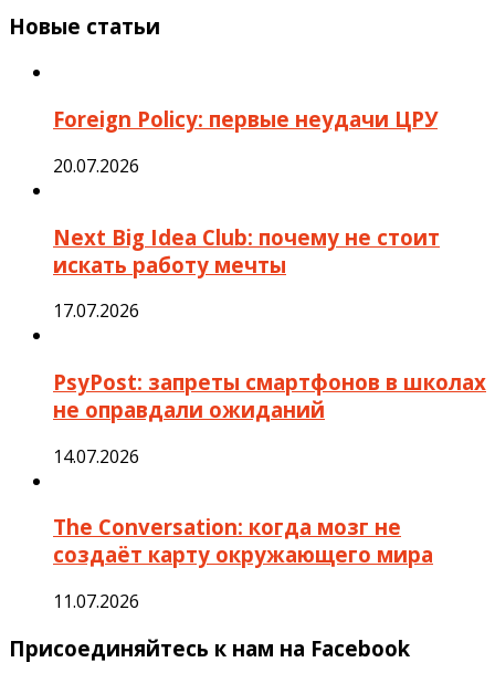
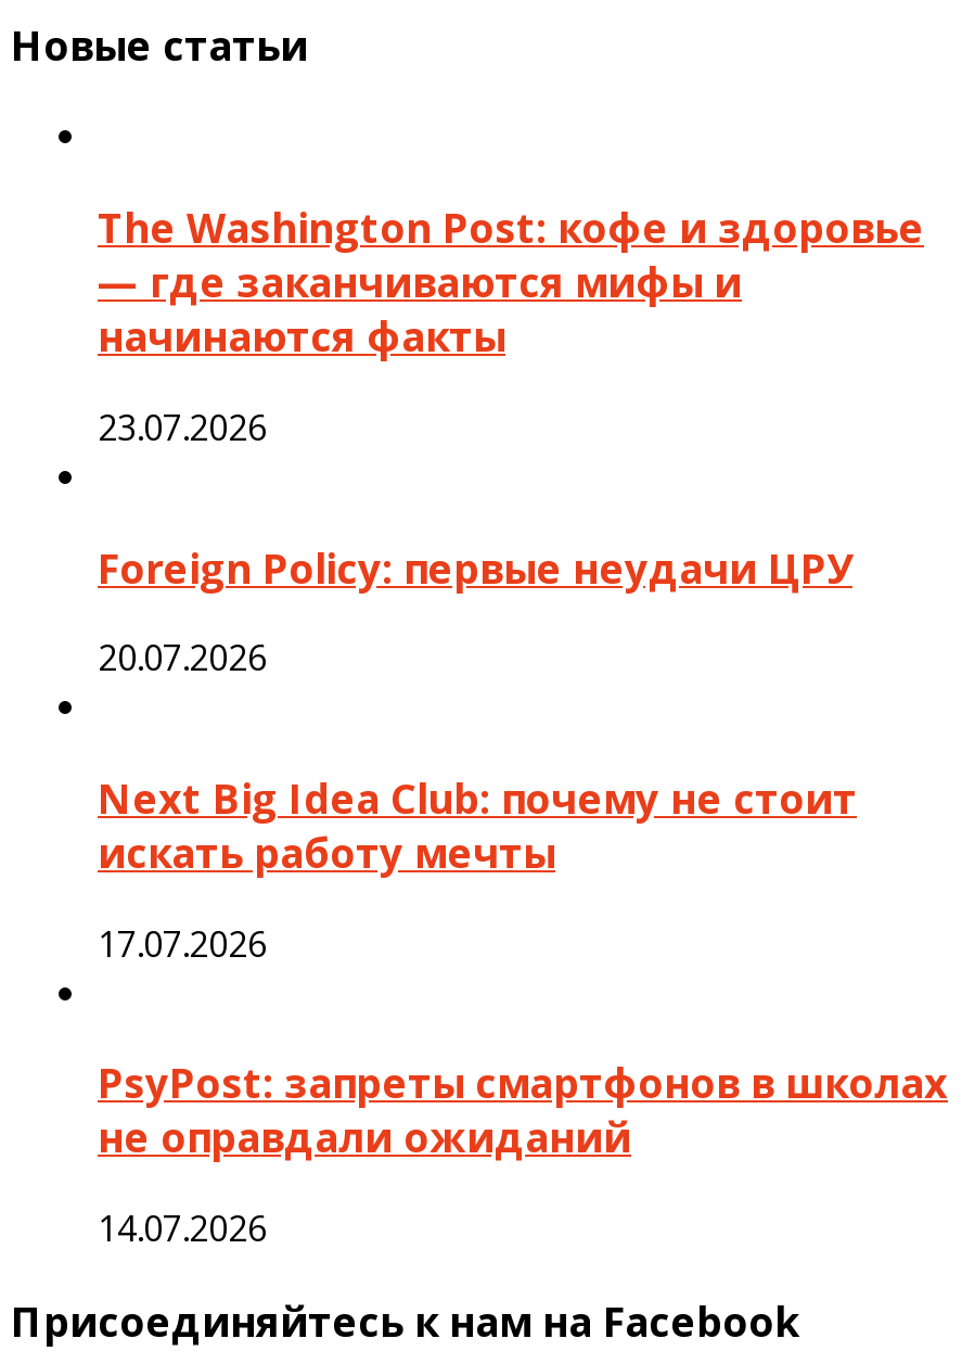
+ The Washington Post: кофе и здоровье
+ — где заканчиваются мифы и
+ начинаются факты
+ 23.07.2026

moved down: Foreign Policy: первые неудачи ЦРУ | 20.07.2026 | Next Big Idea Club: почему не стоит | искать работу мечты | 17.07.2026 | PsyPost: запреты смартфонов в школах | не оправдали ожиданий | 14.07.2026

- The Conversation: когда мозг не
- создаёт карту окружающего мира
- 11.07.2026
